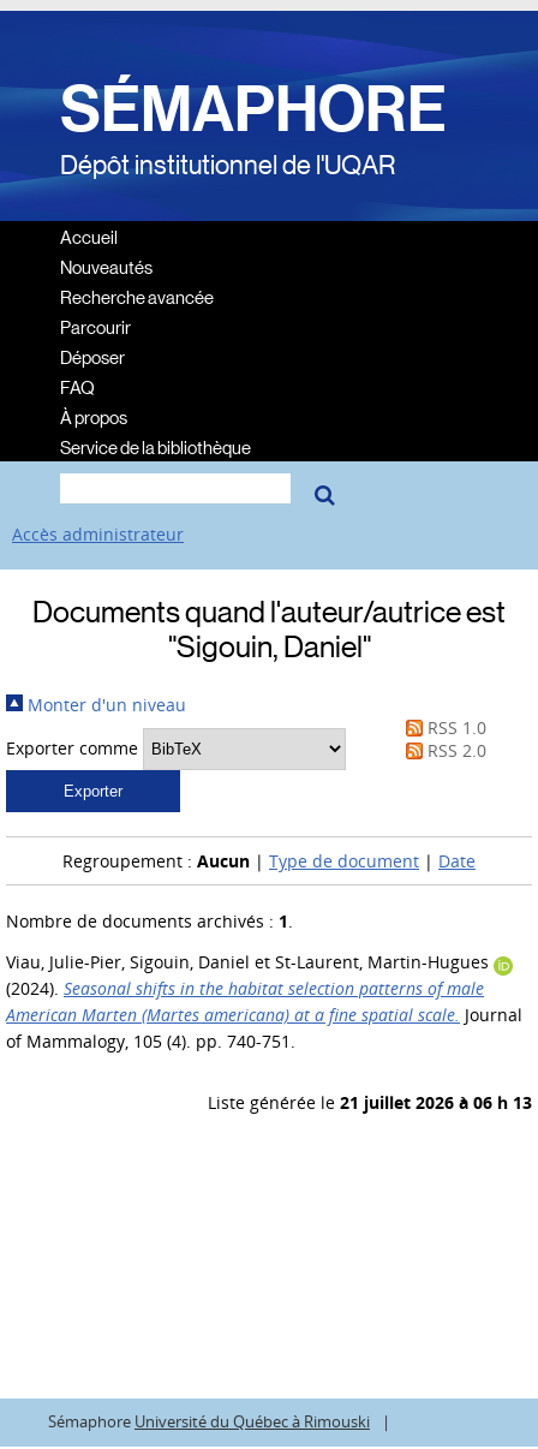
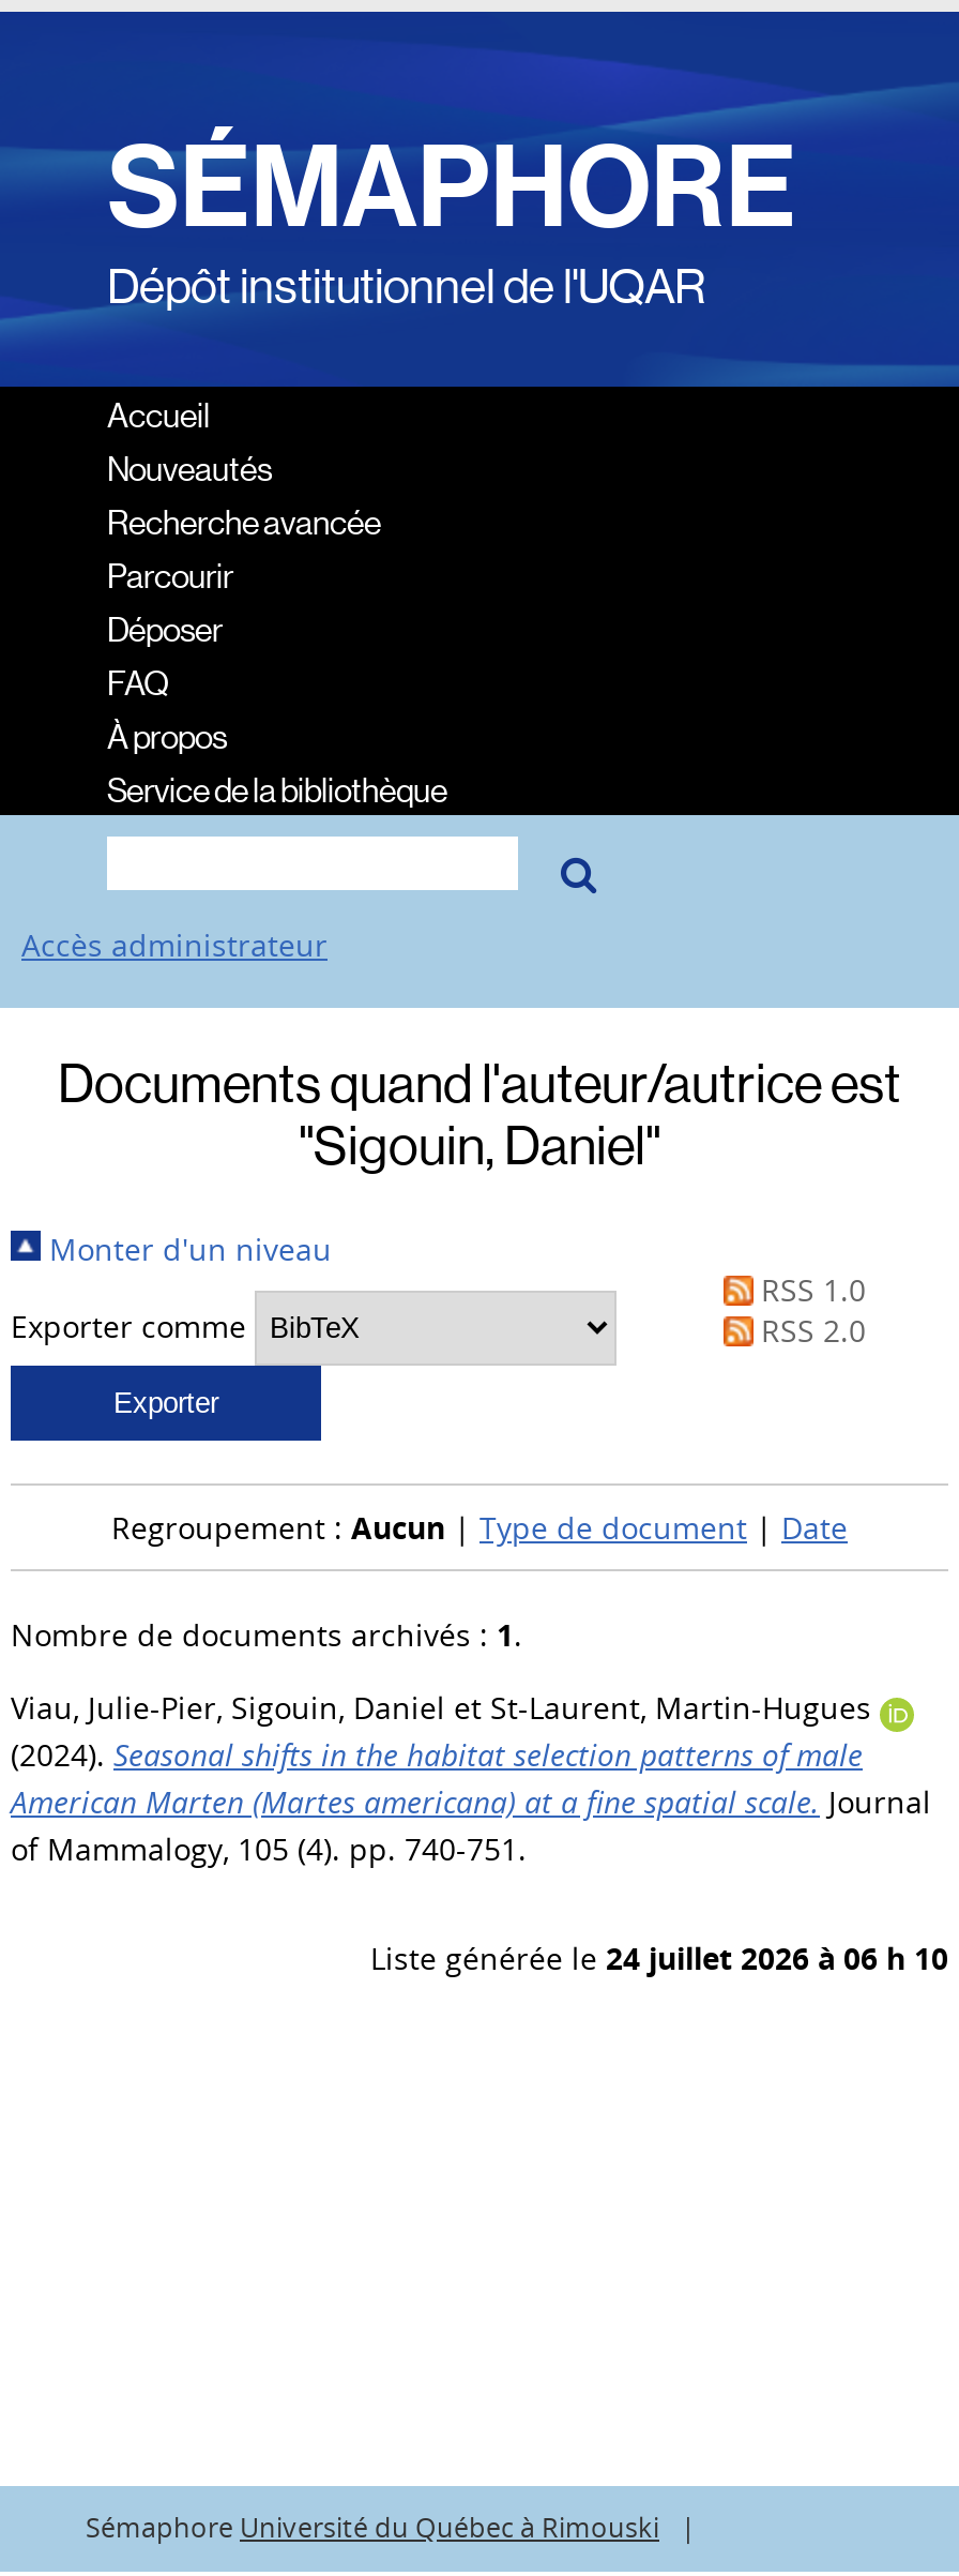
- Liste générée le 21 juillet 2026 à 06 h 13
+ Liste générée le 24 juillet 2026 à 06 h 10
